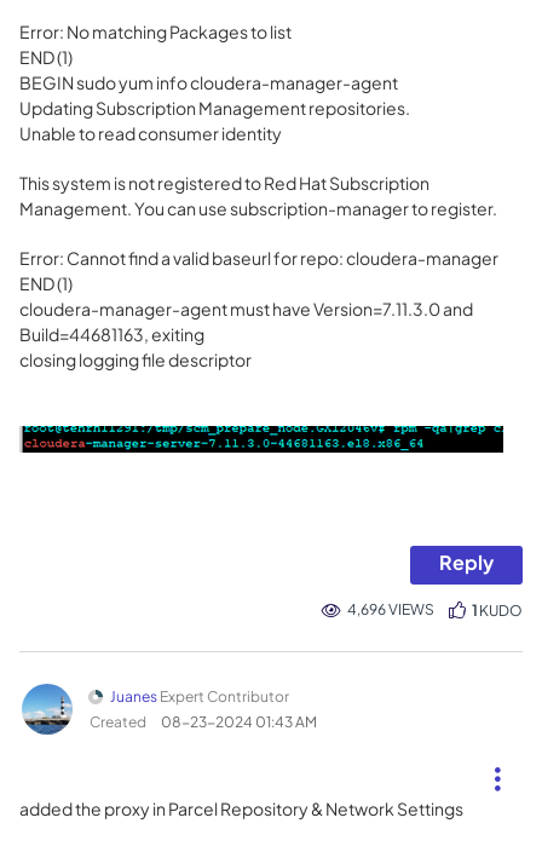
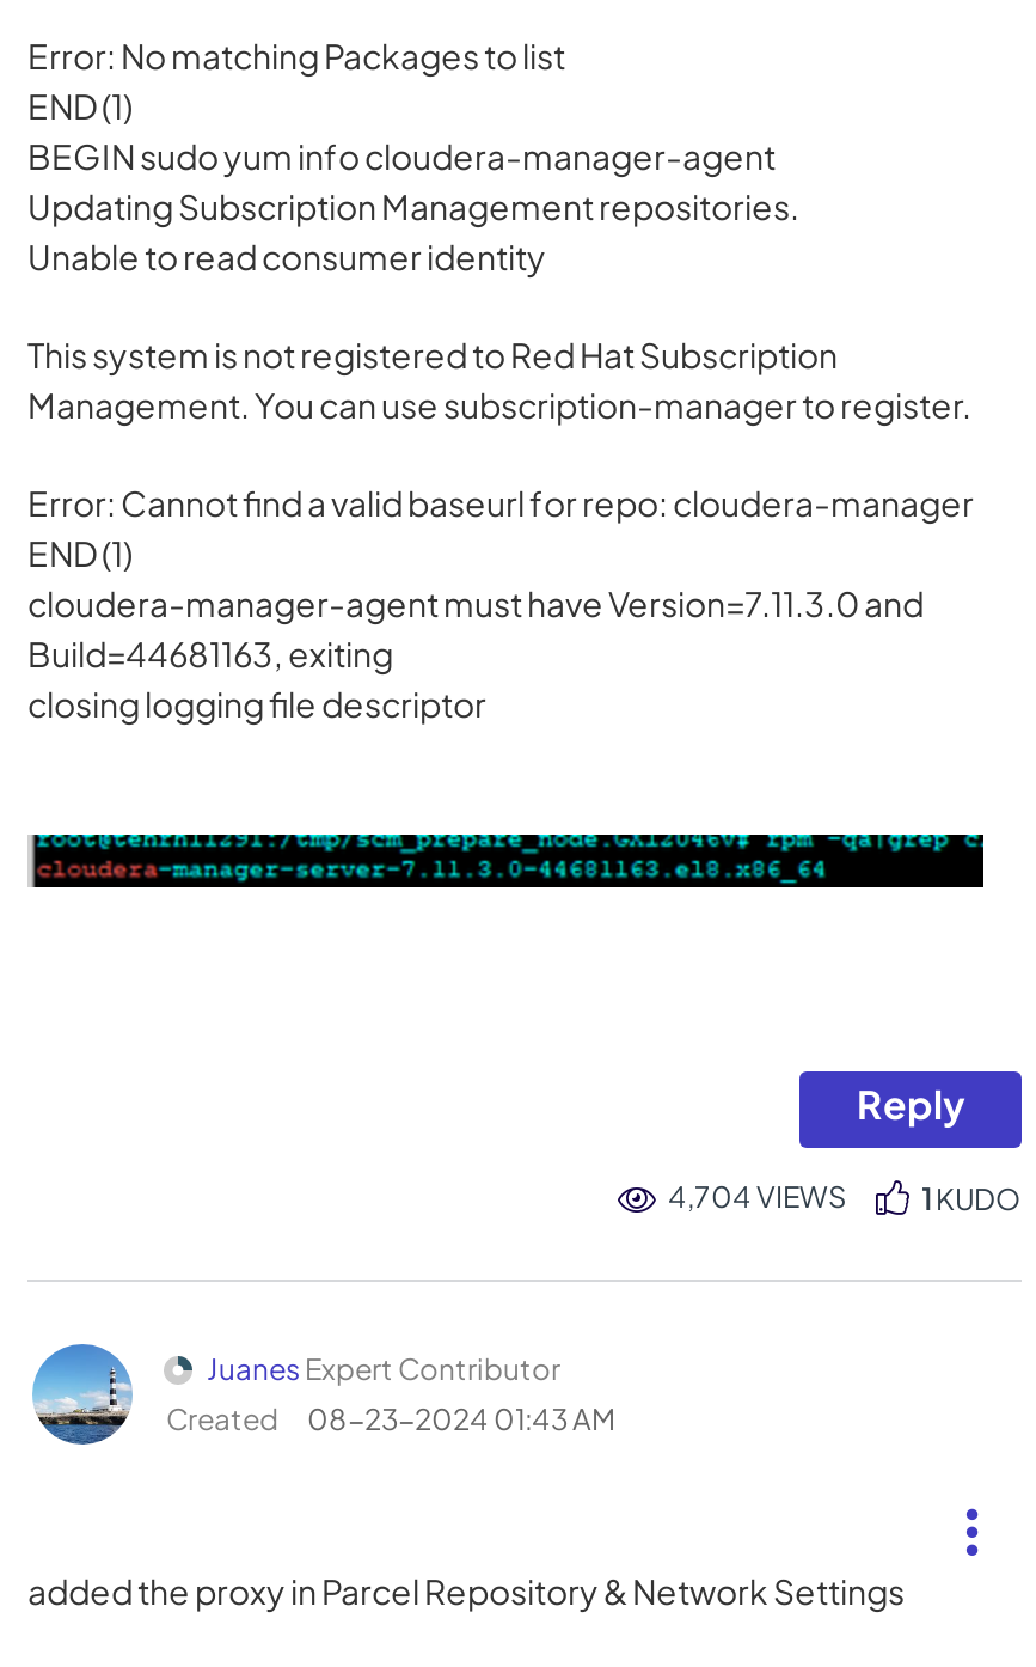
- 4,696 VIEWS
+ 4,704 VIEWS
